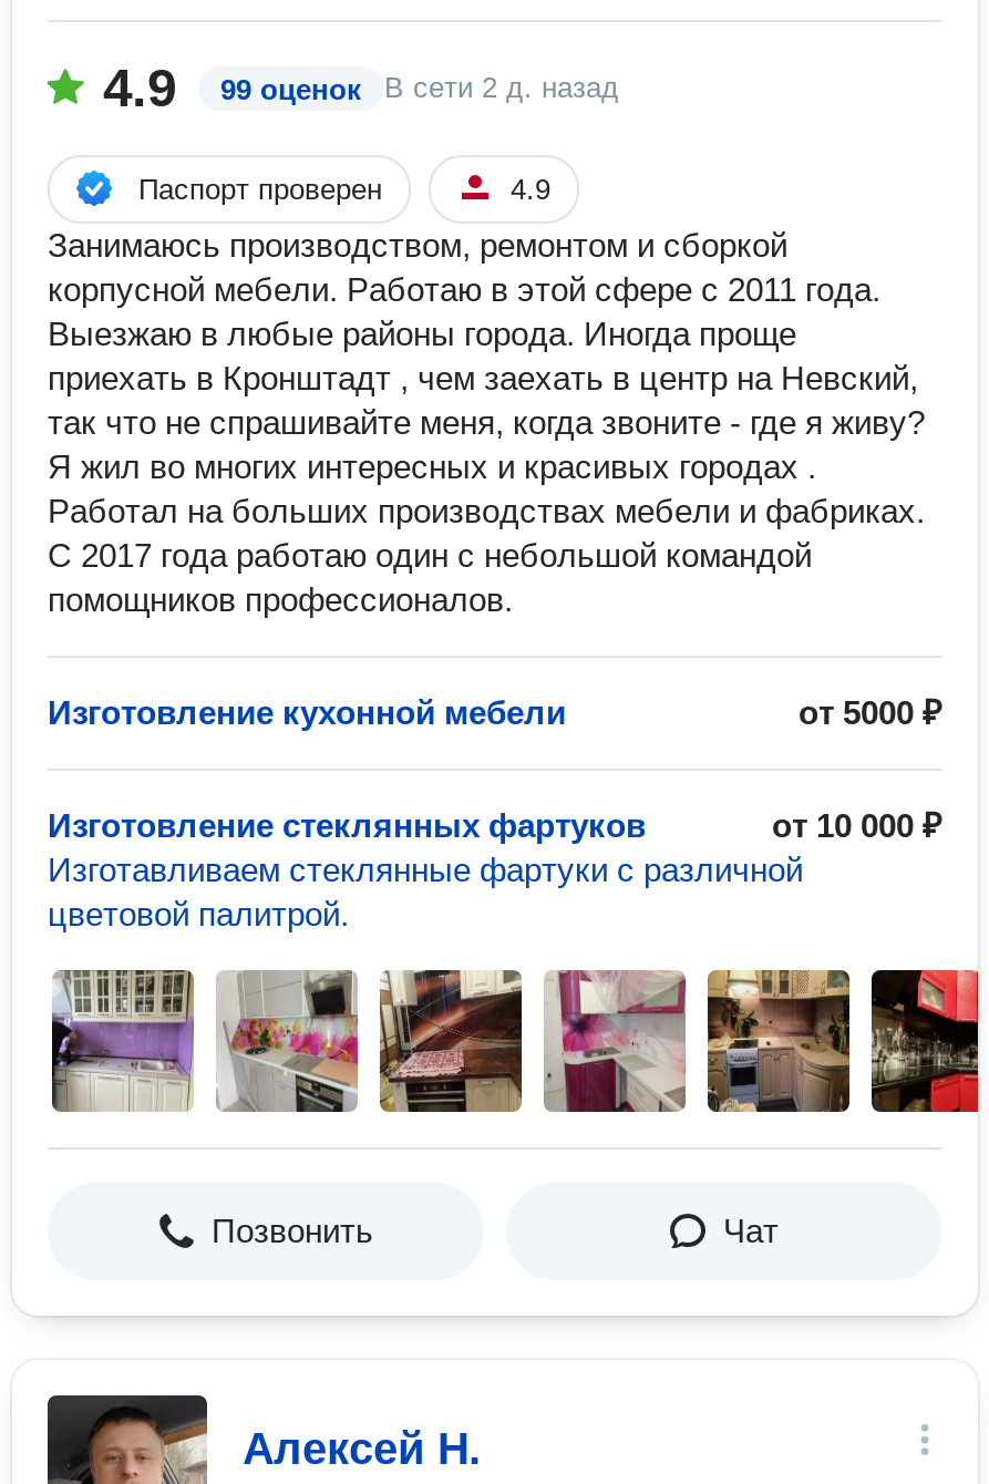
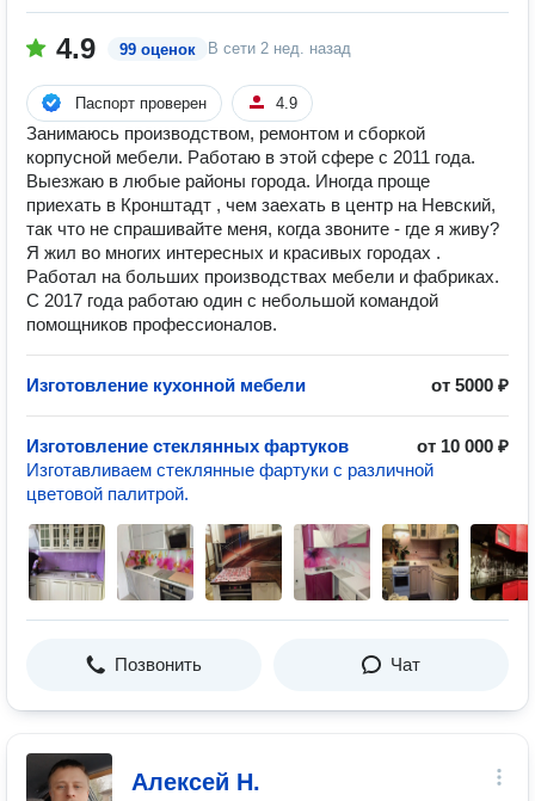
- В сети 2 д. назад
+ В сети 2 нед. назад
